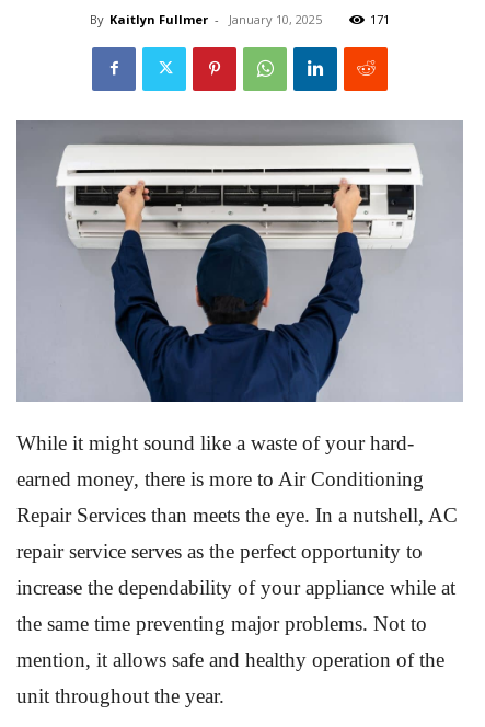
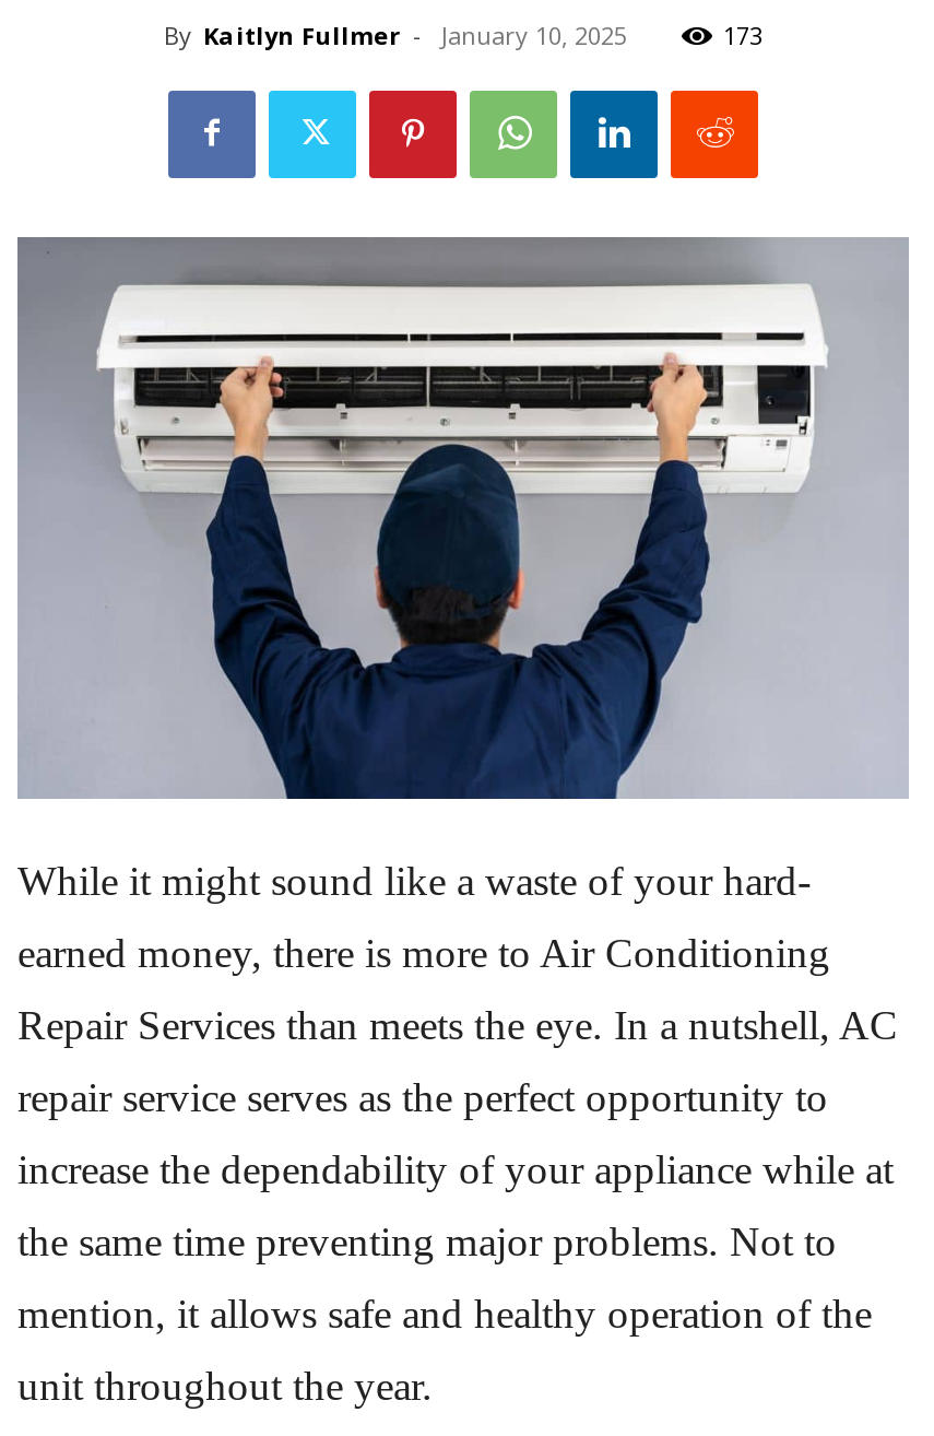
- 171
+ 173
